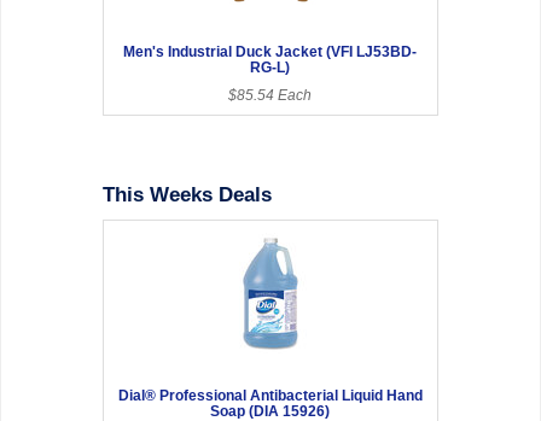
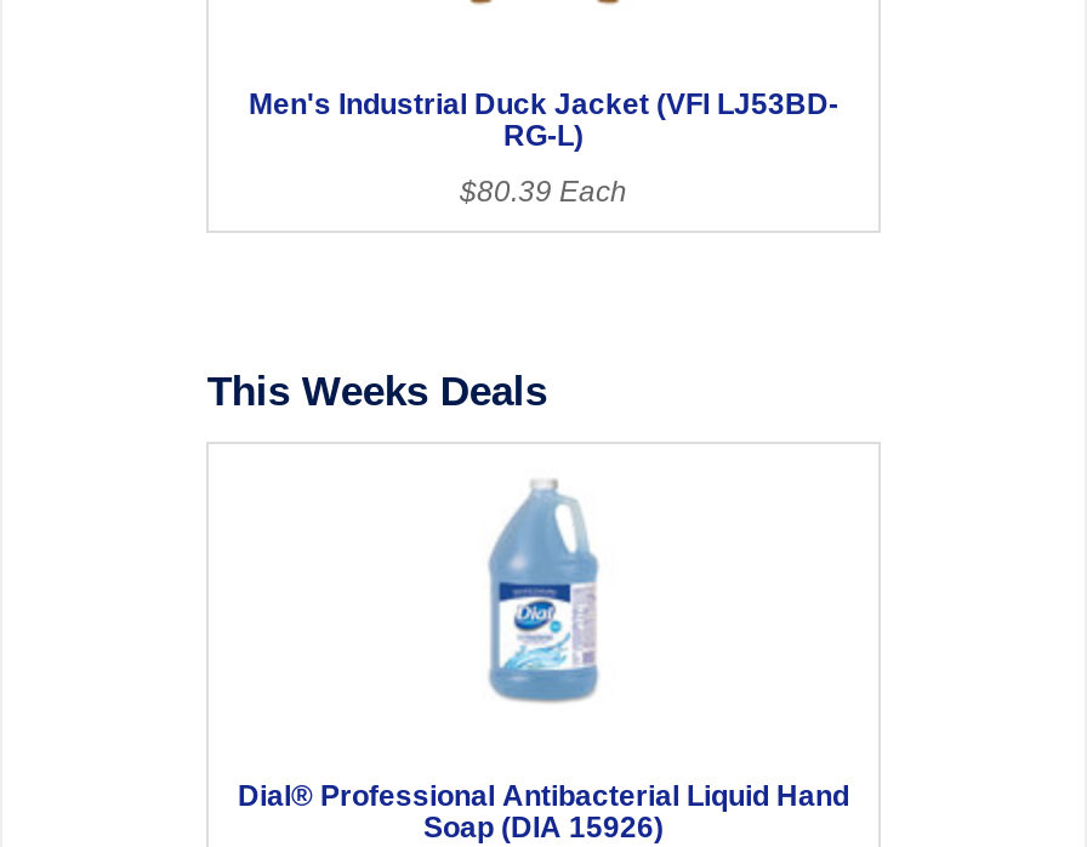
- $85.54 Each
+ $80.39 Each
